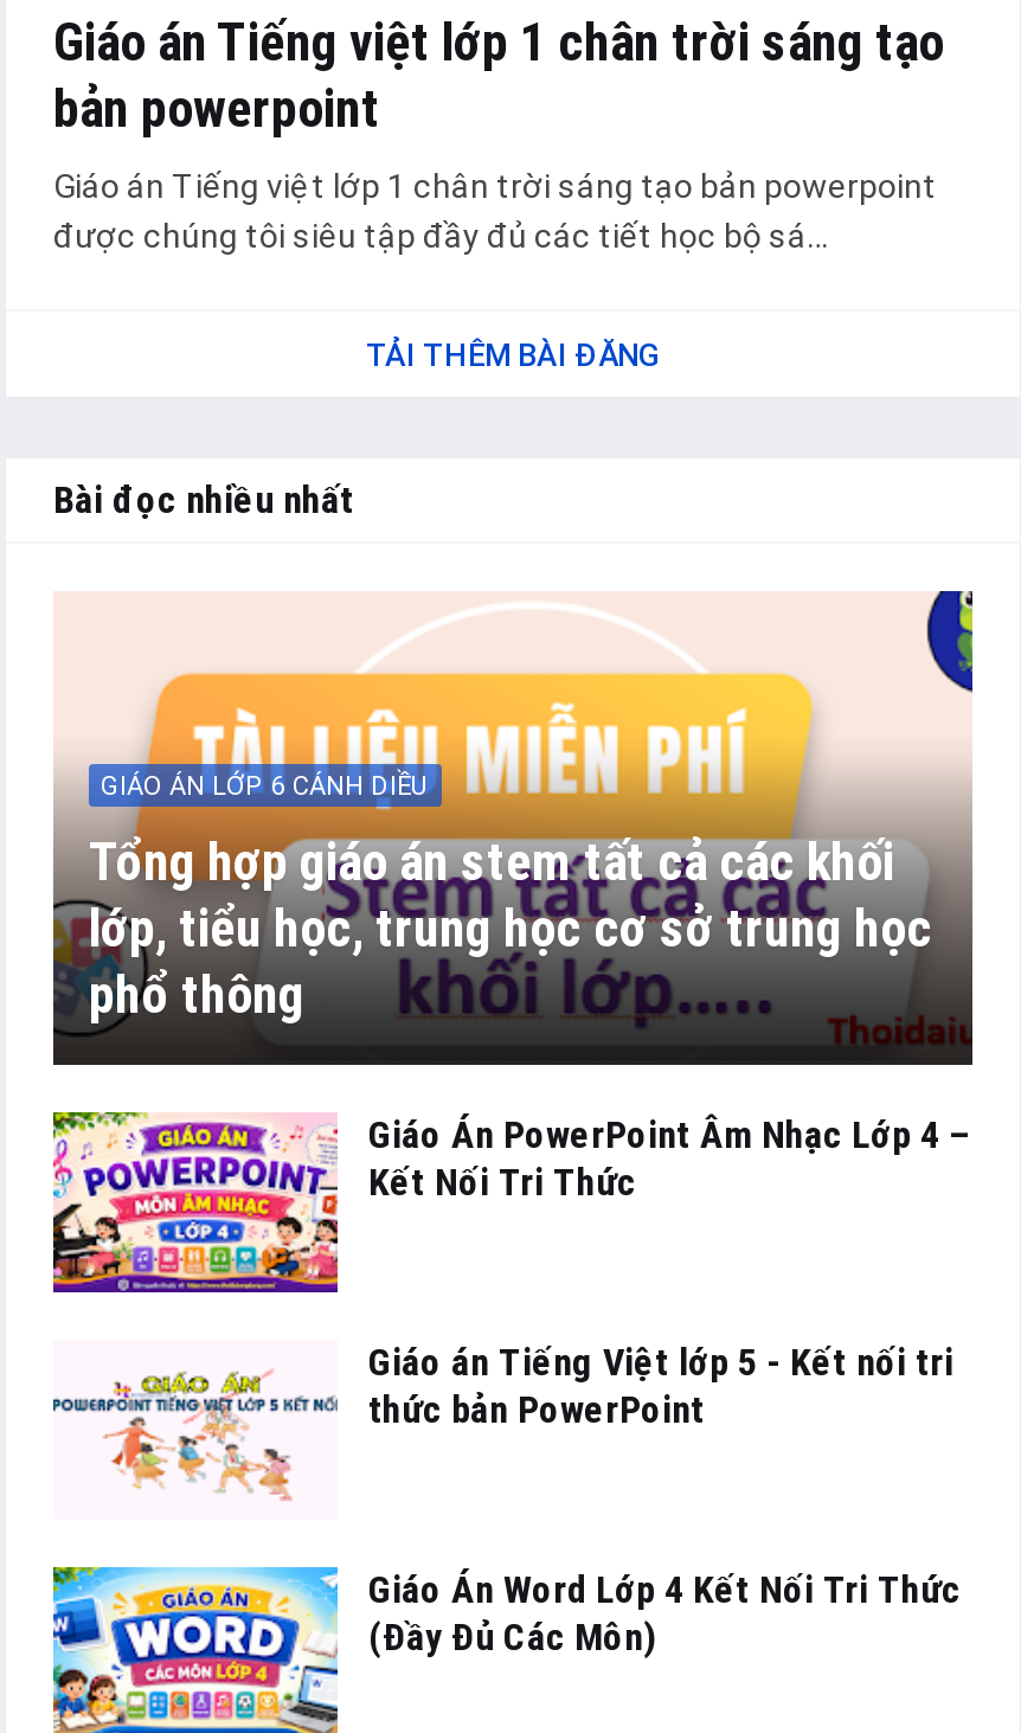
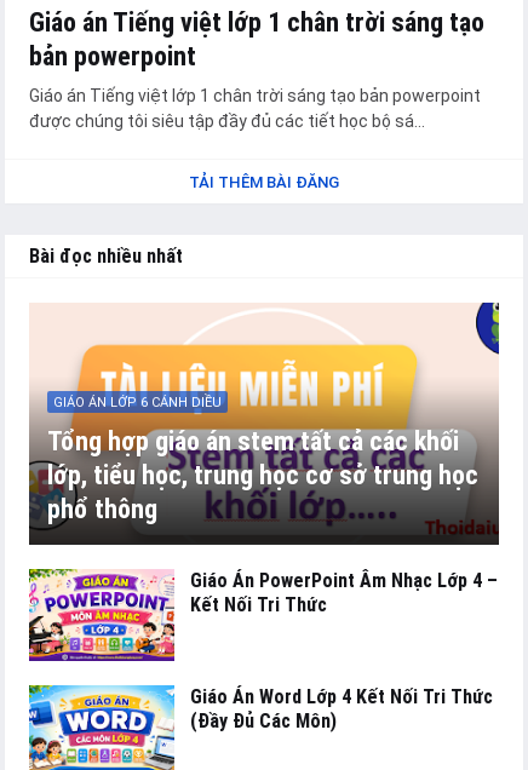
- [image]
- Giáo án Tiếng Việt lớp 5 - Kết nối tri
- thức bản PowerPoint
